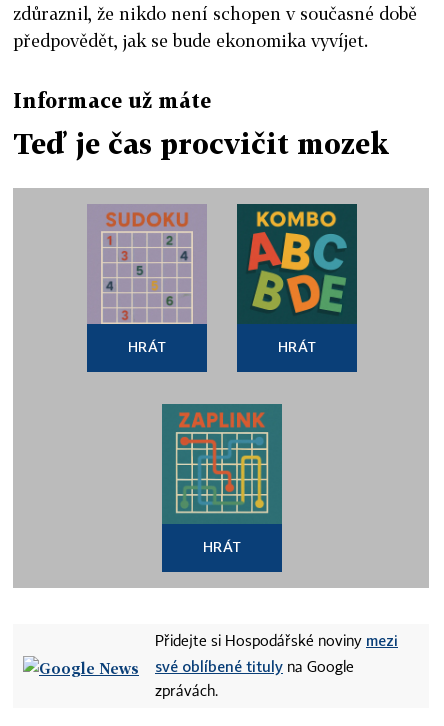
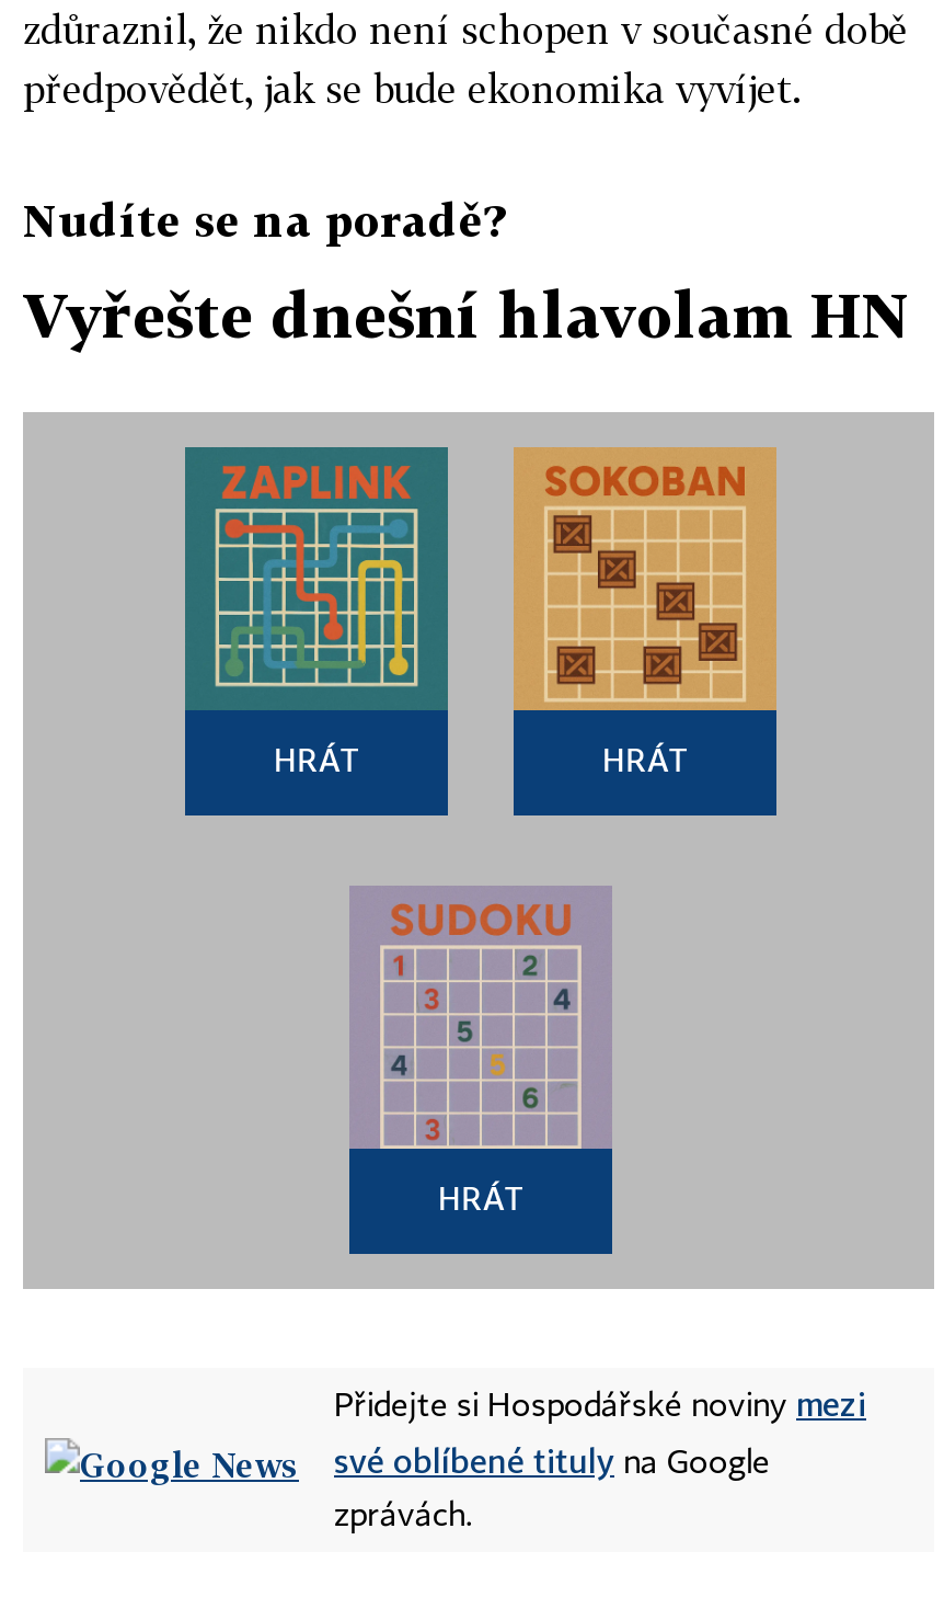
- Informace už máte
+ Nudíte se na poradě?

- Teď je čas procvičit mozek
+ Vyřešte dnešní hlavolam HN

moved down: [image]

- [image]
+ [image]

moved up: [image]
